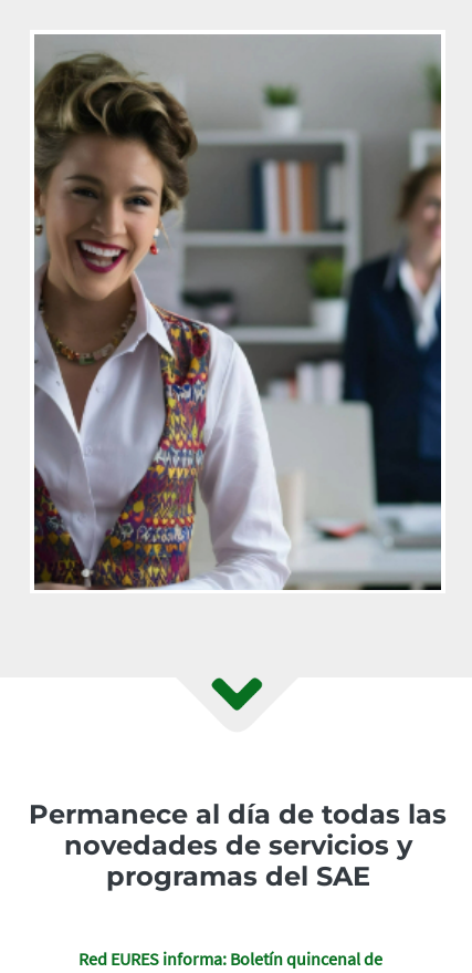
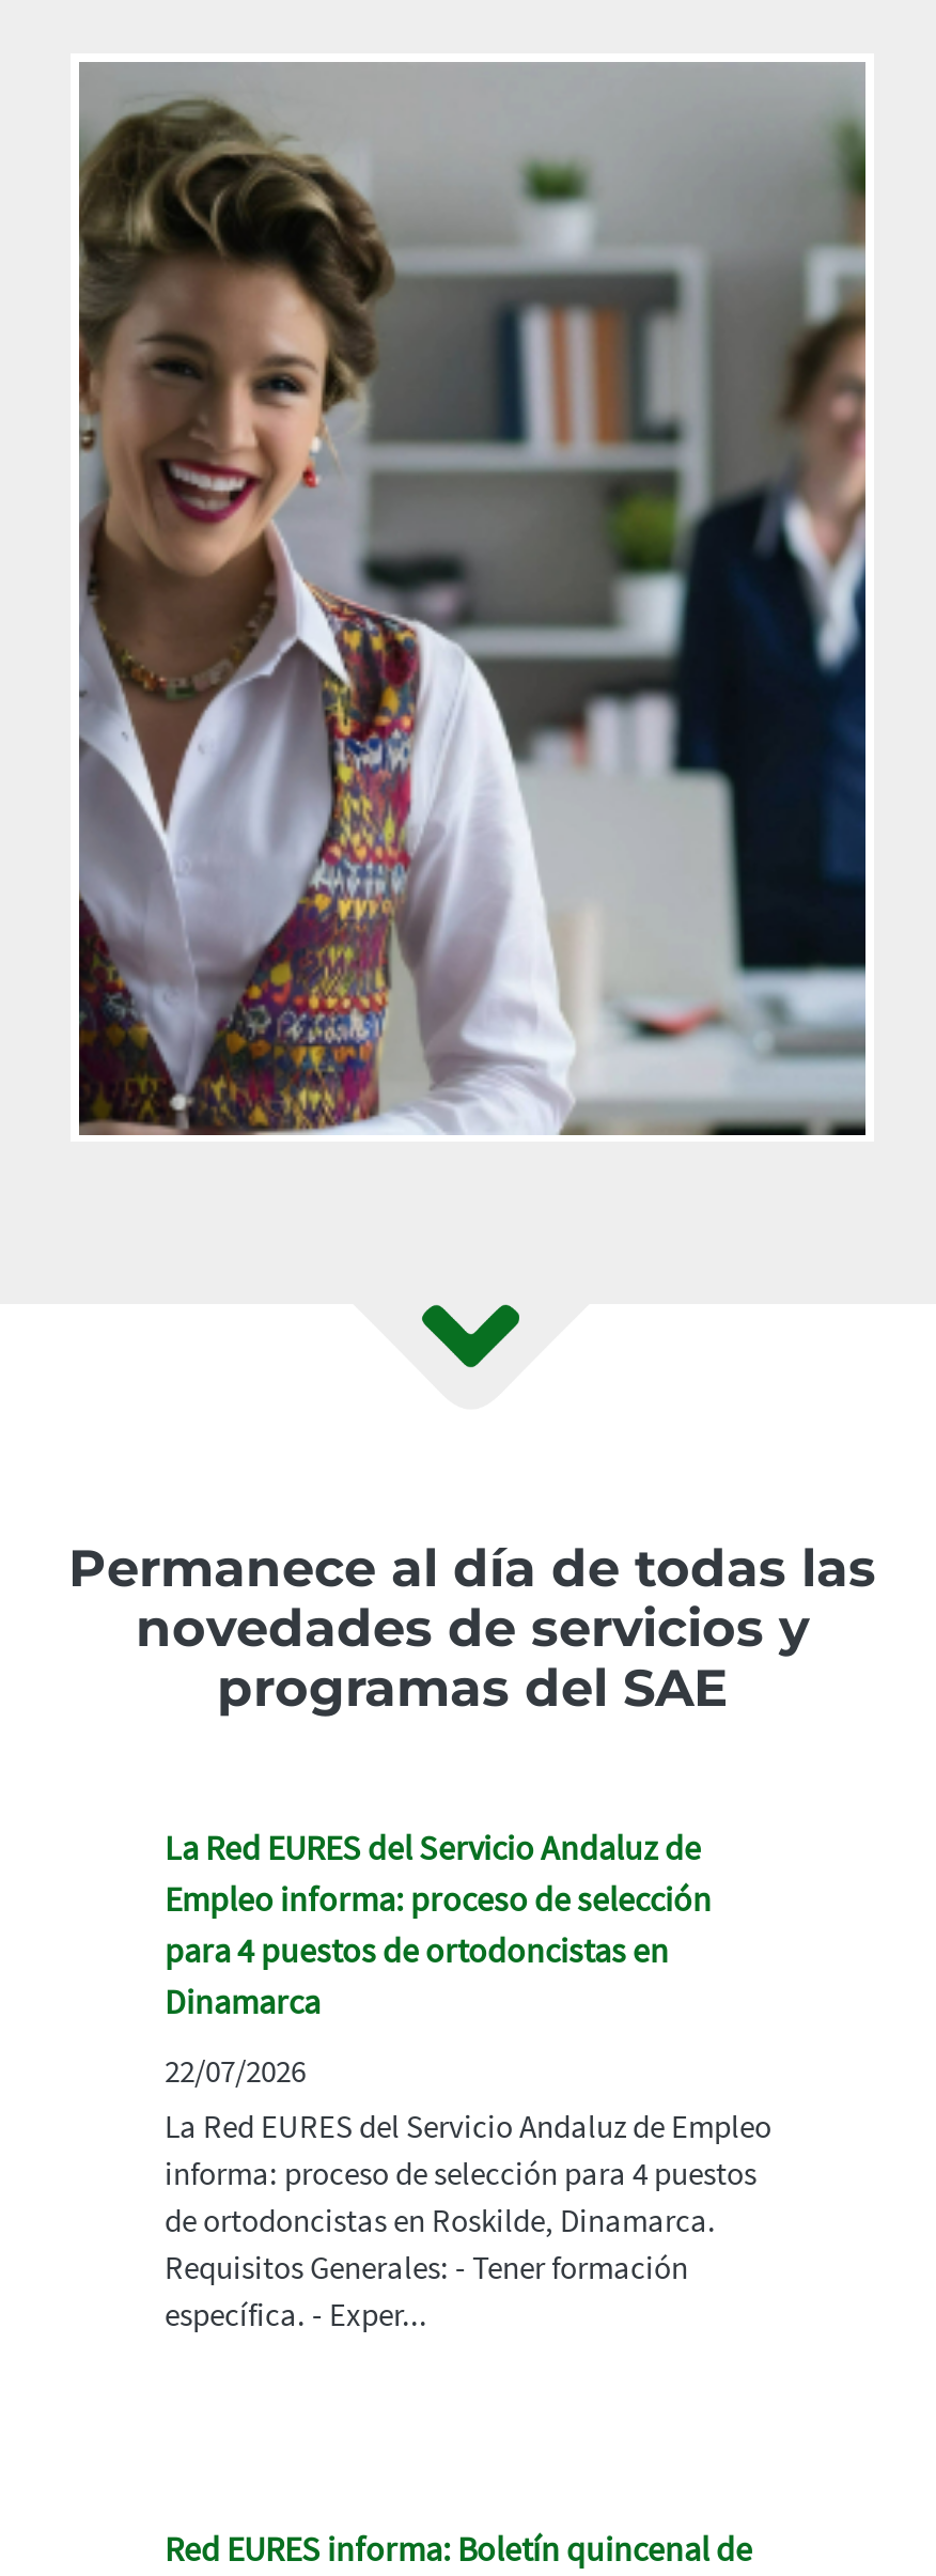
+ La Red EURES del Servicio Andaluz de
+ Empleo informa: proceso de selección
+ para 4 puestos de ortodoncistas en
+ Dinamarca
+ 22/07/2026
+ La Red EURES del Servicio Andaluz de Empleo
+ informa: proceso de selección para 4 puestos
+ de ortodoncistas en Roskilde, Dinamarca.
+ Requisitos Generales: - Tener formación
+ específica. - Exper...
